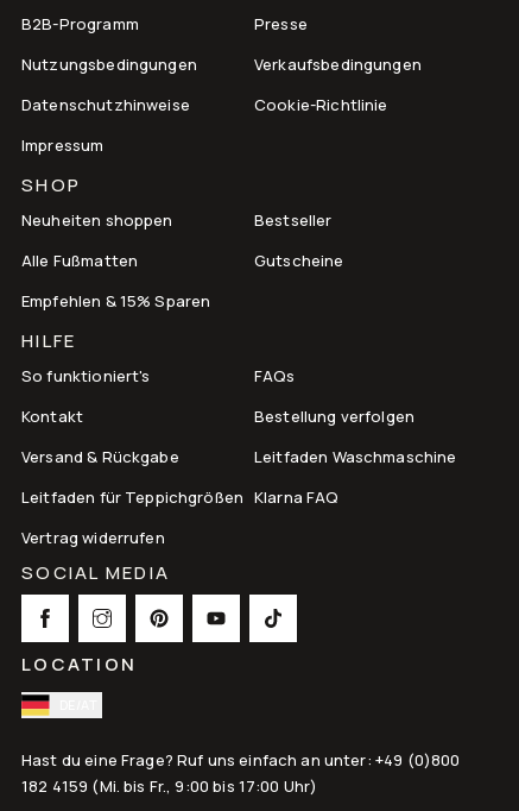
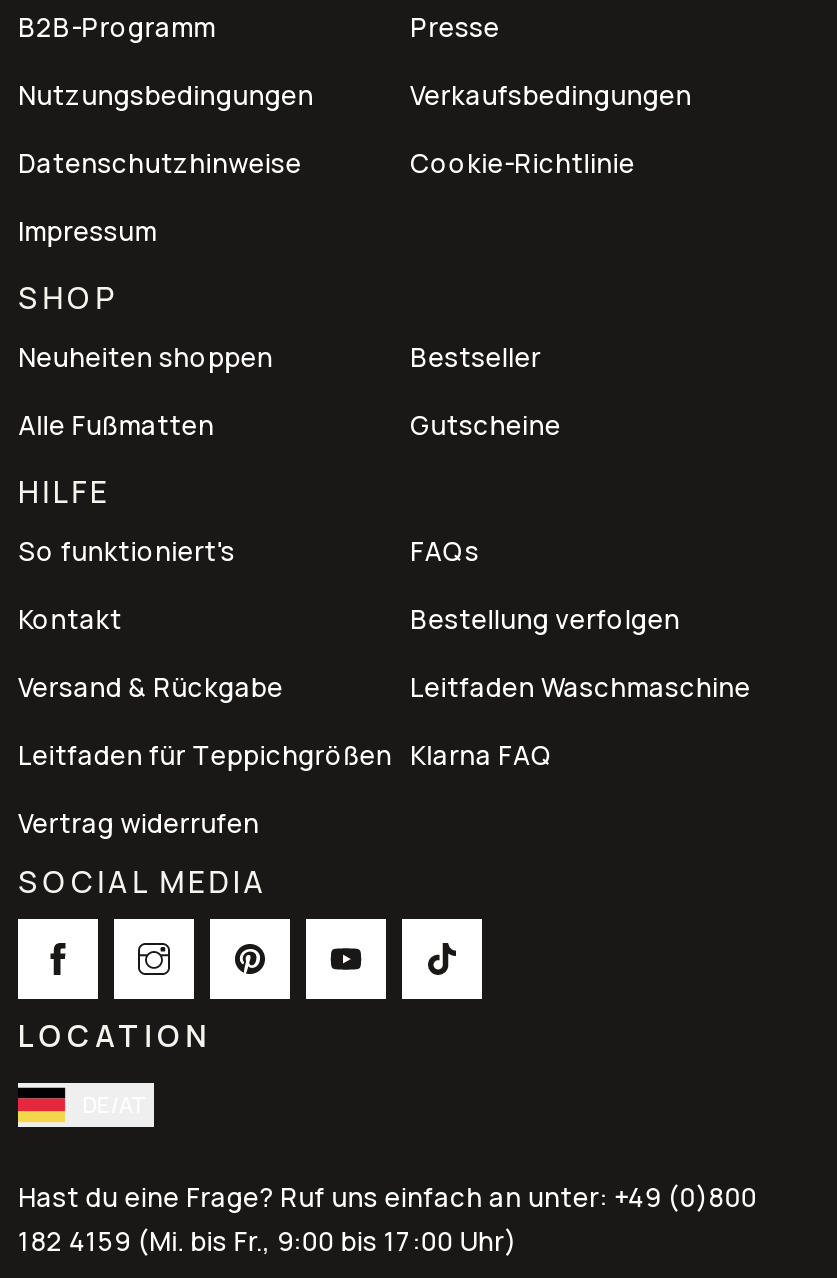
- Empfehlen & 15% Sparen
